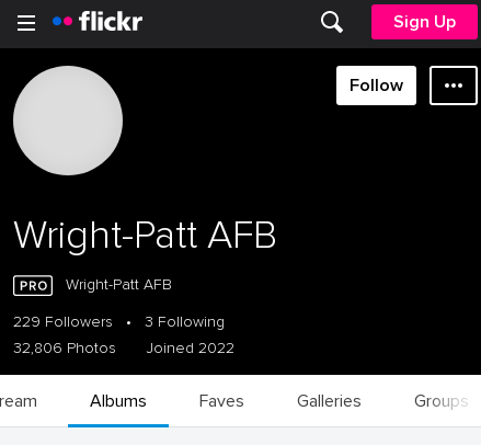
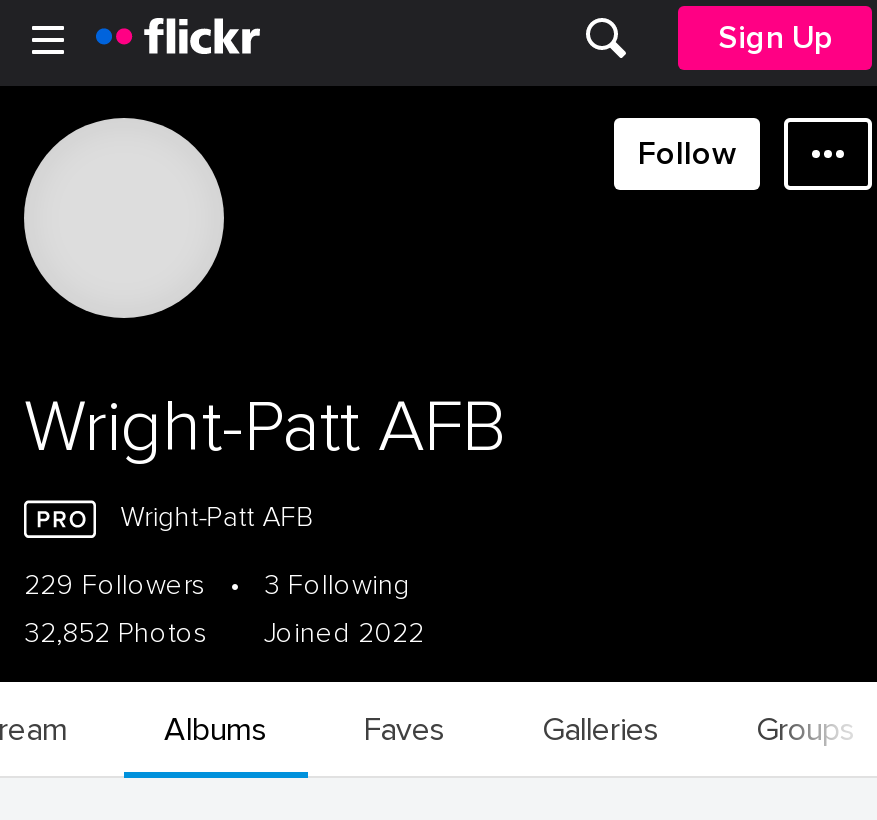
- 32,806 Photos Joined 2022
+ 32,852 Photos Joined 2022
